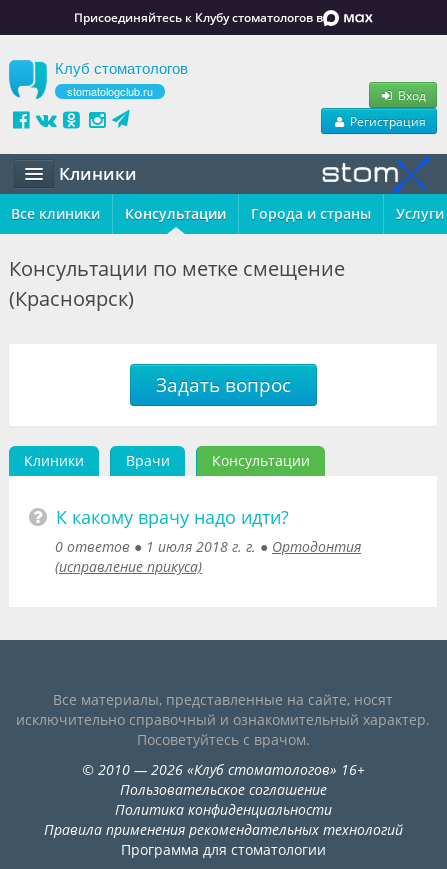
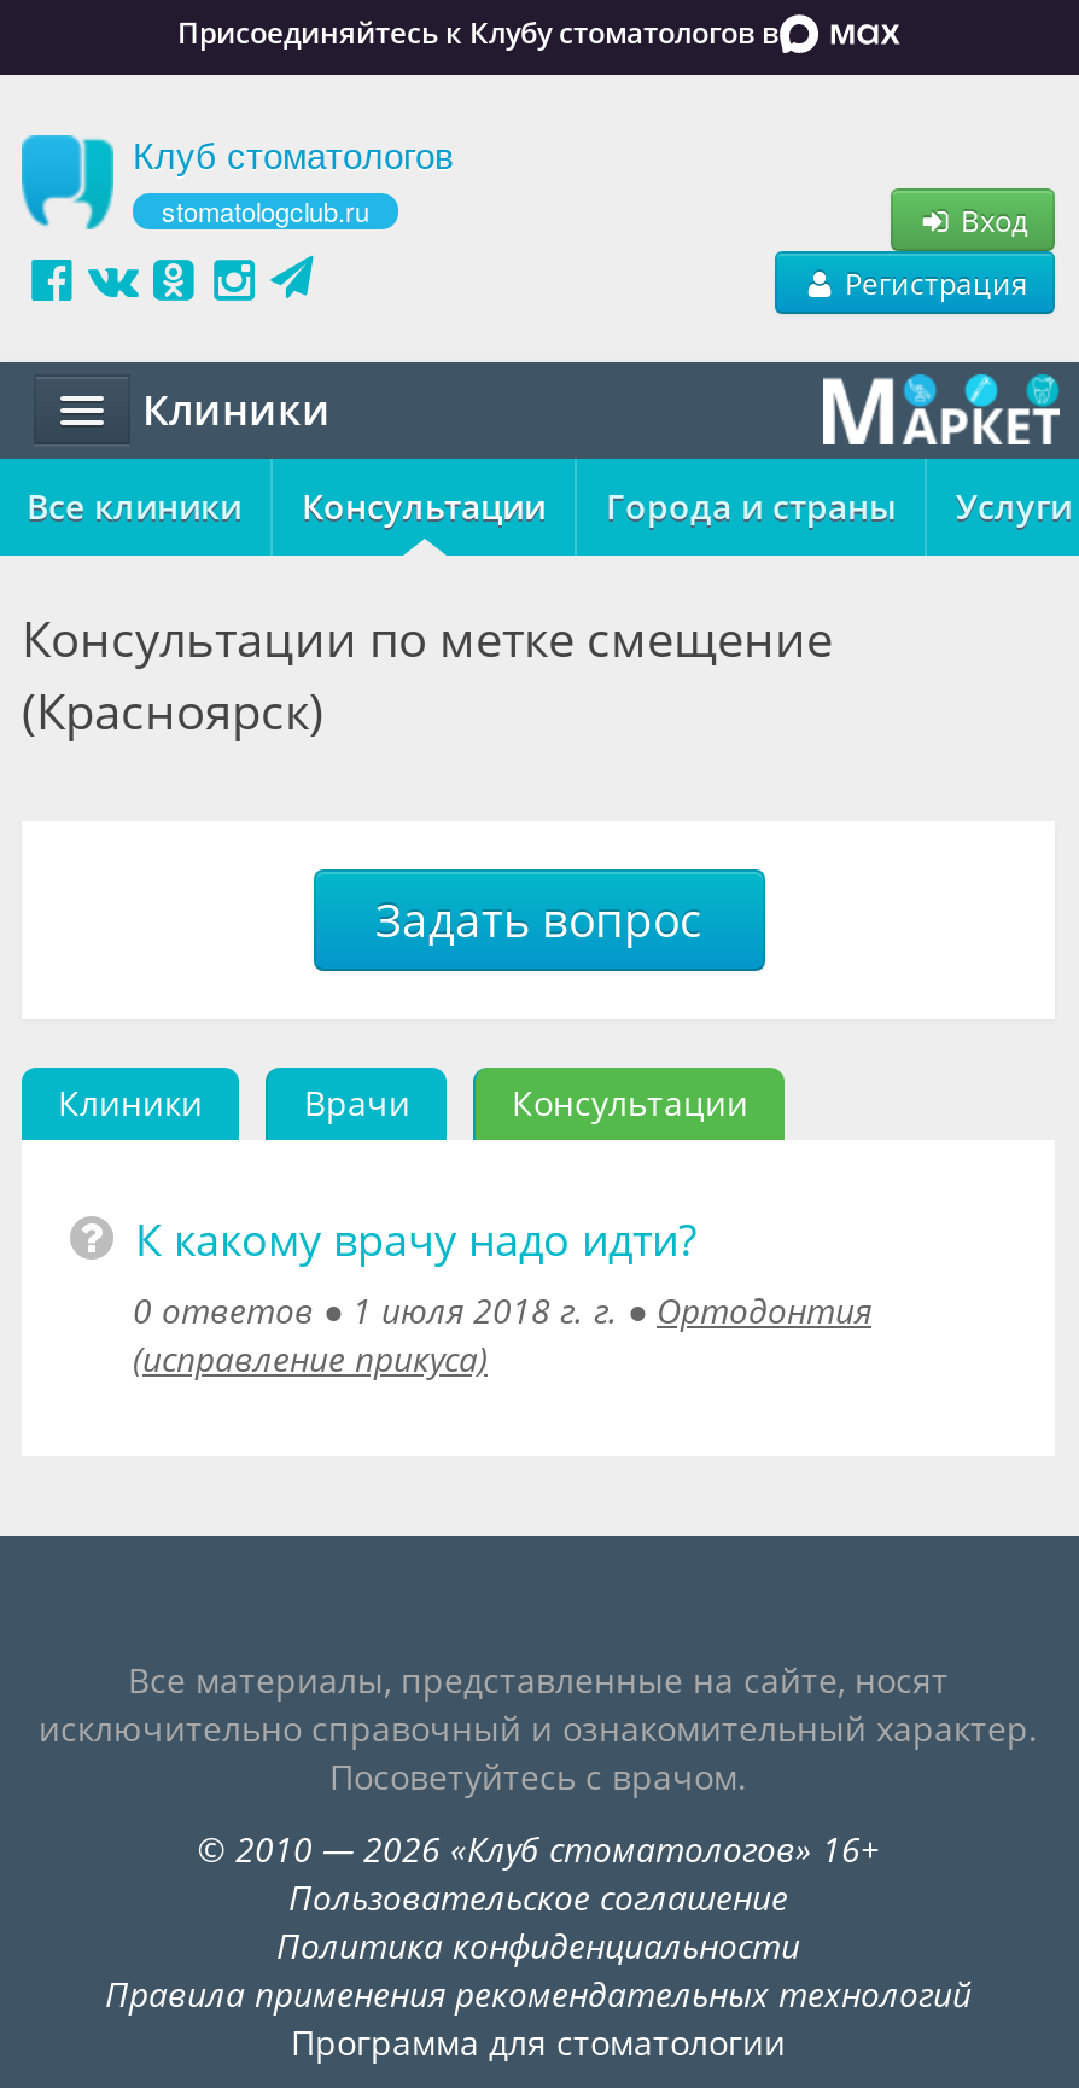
- [image]
+ [image]
